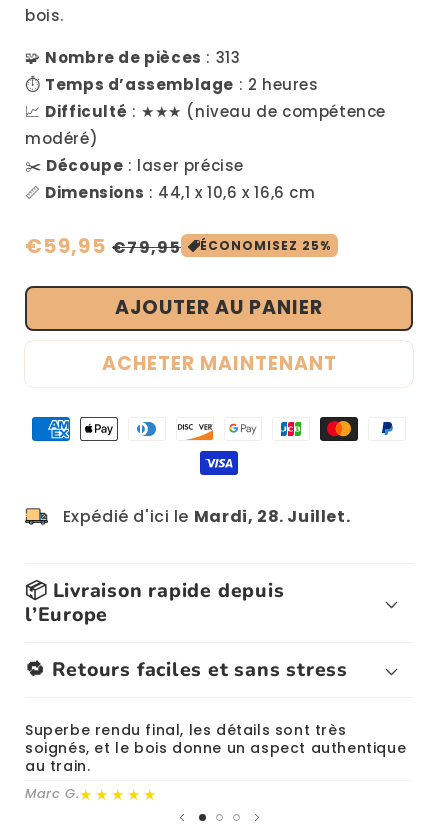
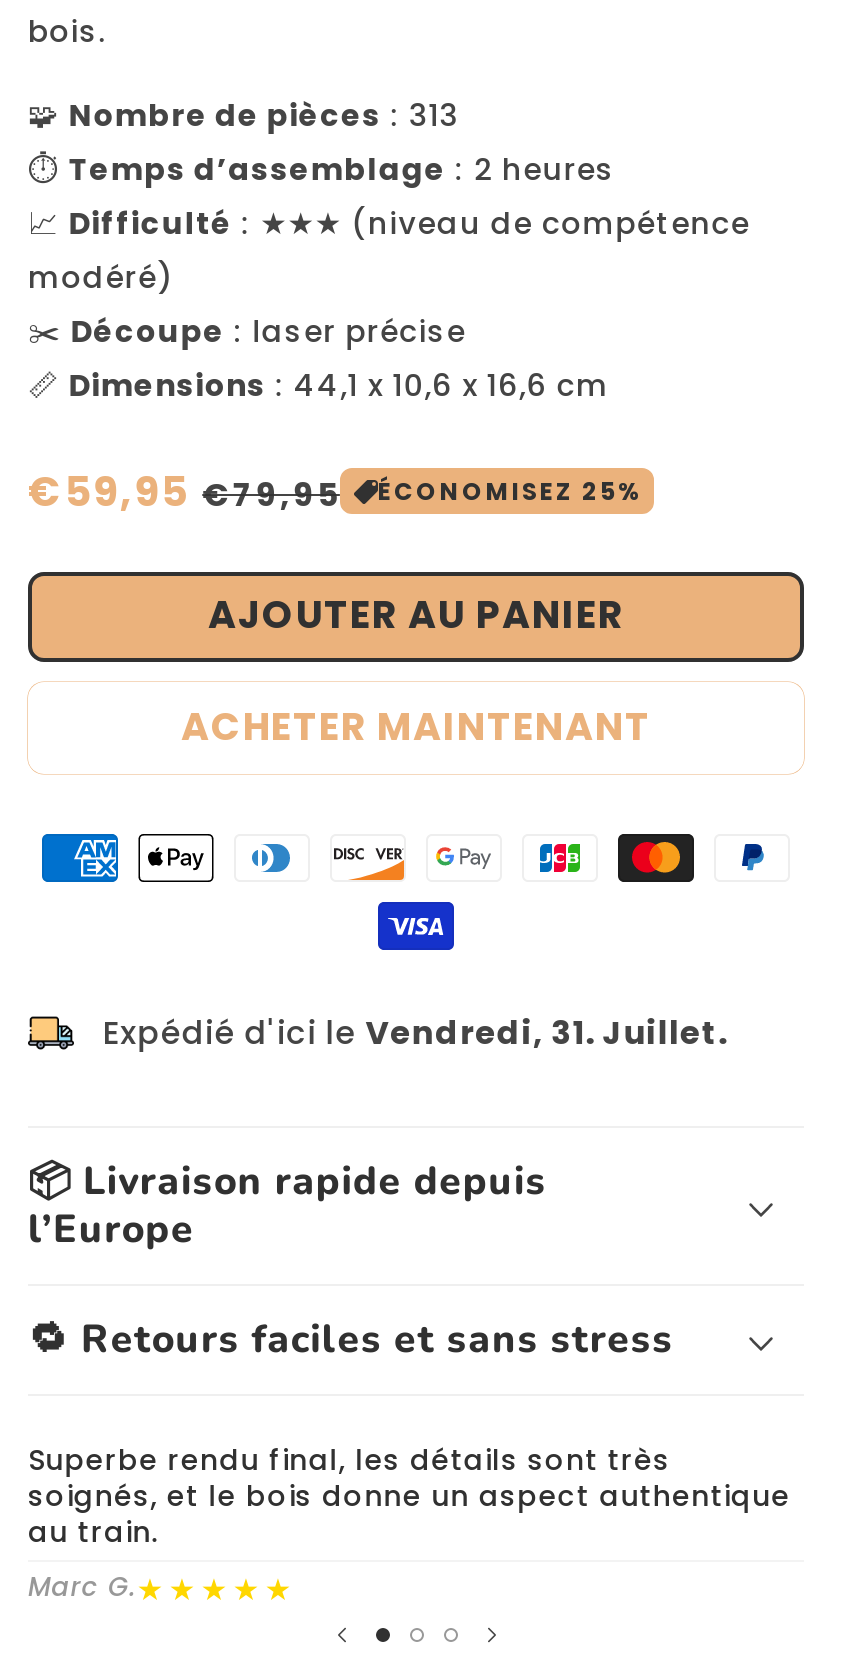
- Expédié d'ici le Mardi, 28. Juillet.
+ Expédié d'ici le Vendredi, 31. Juillet.
